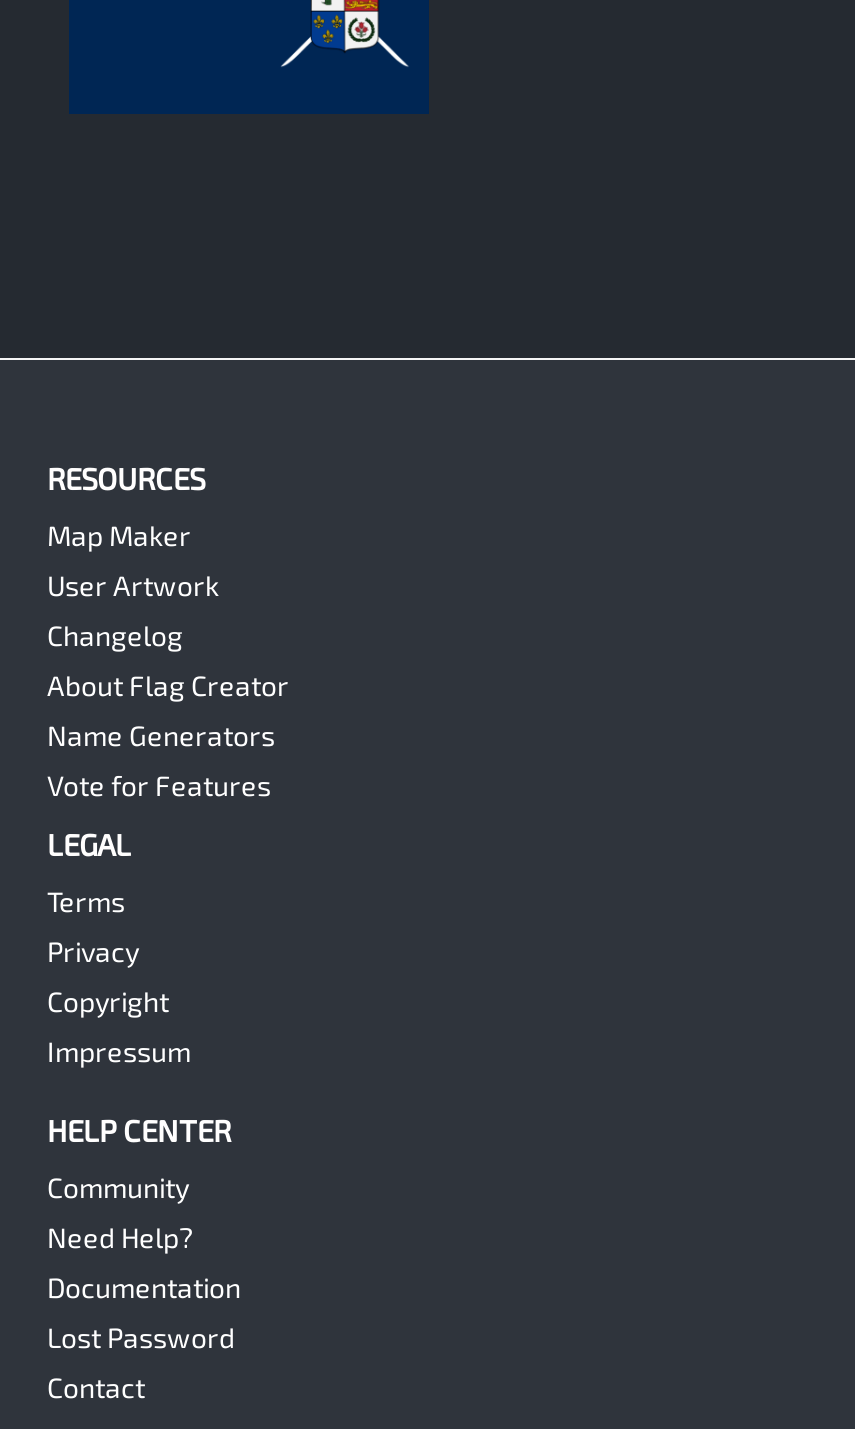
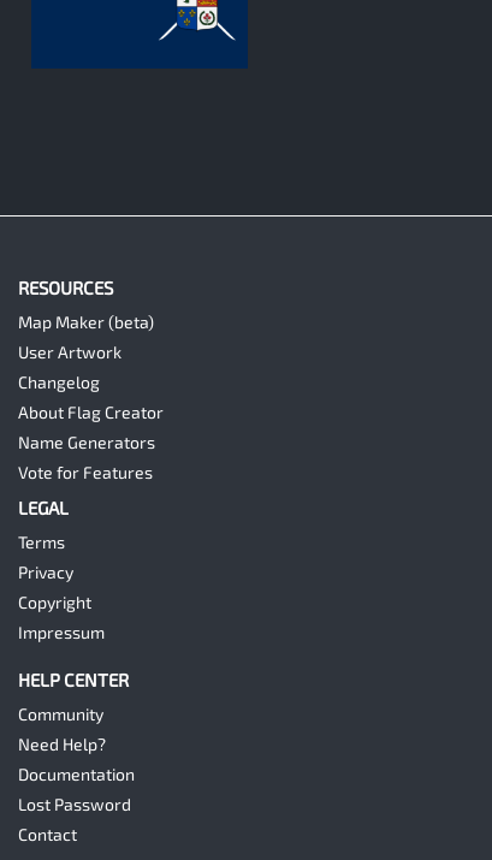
- Map Maker
+ Map Maker (beta)
